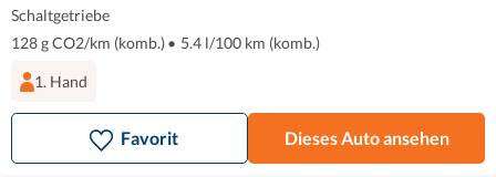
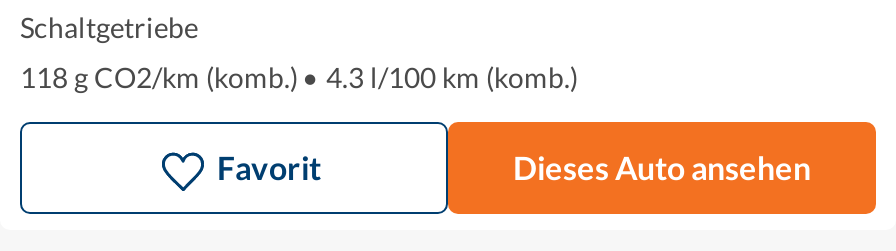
- 128 g CO2/km (komb.) • 5.4 l/100 km (komb.)
- 1. Hand
+ 118 g CO2/km (komb.) • 4.3 l/100 km (komb.)
